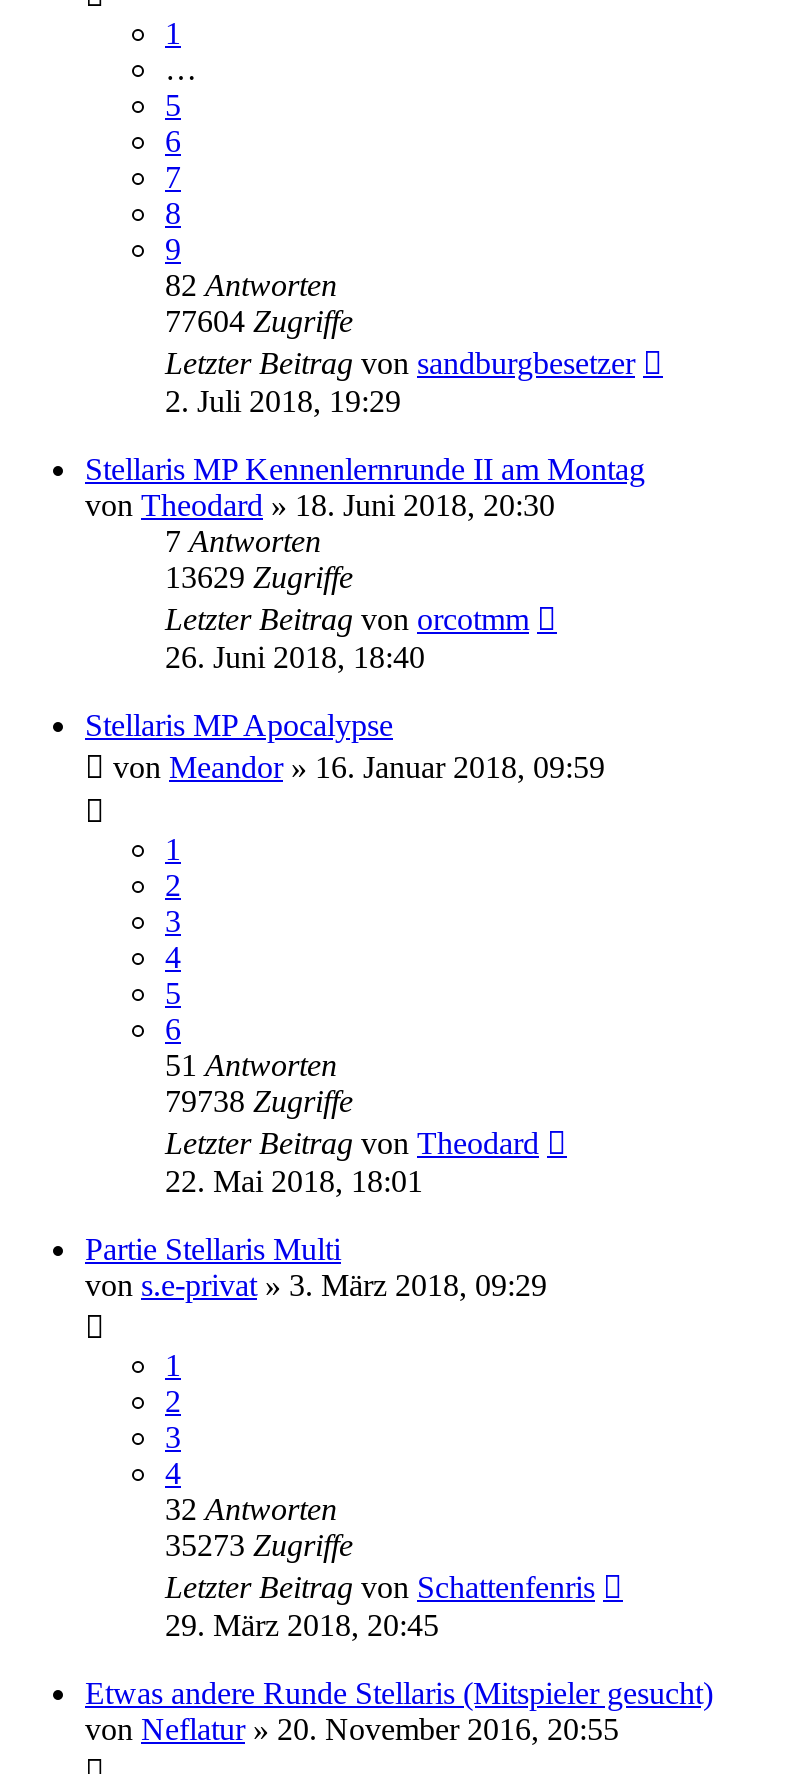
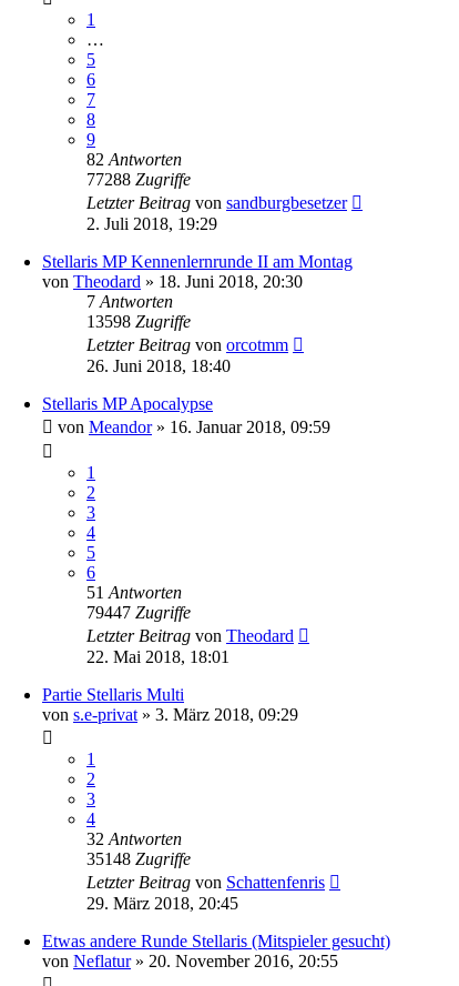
- 77604 Zugriffe
+ 77288 Zugriffe

- 13629 Zugriffe
+ 13598 Zugriffe

- 79738 Zugriffe
+ 79447 Zugriffe

- 35273 Zugriffe
+ 35148 Zugriffe
